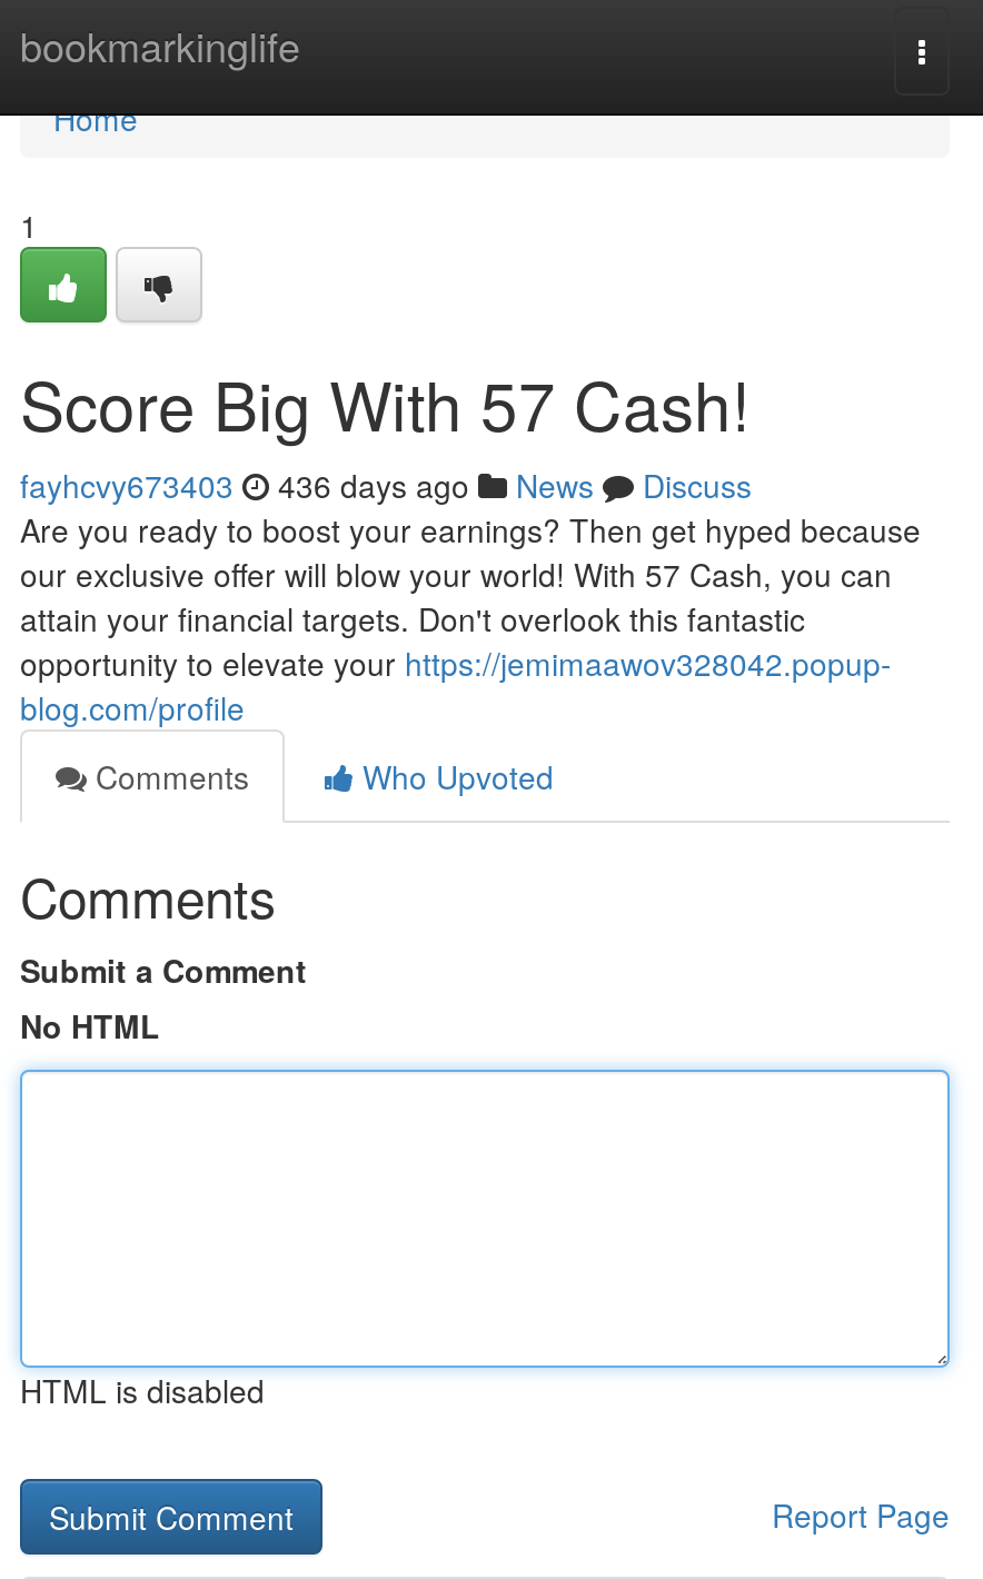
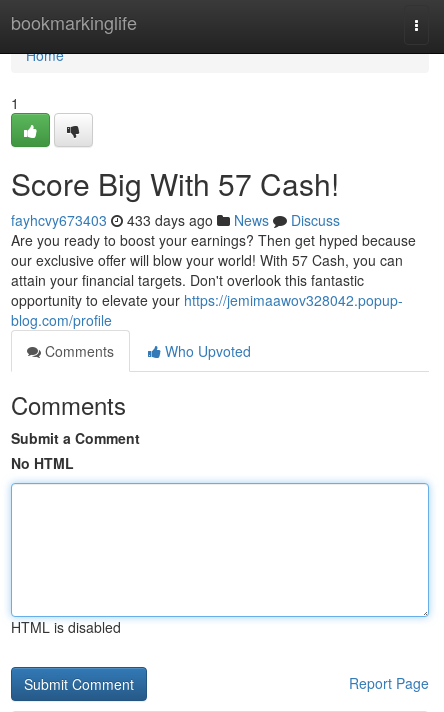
- fayhcvy673403 436 days ago News Discuss
+ fayhcvy673403 433 days ago News Discuss
